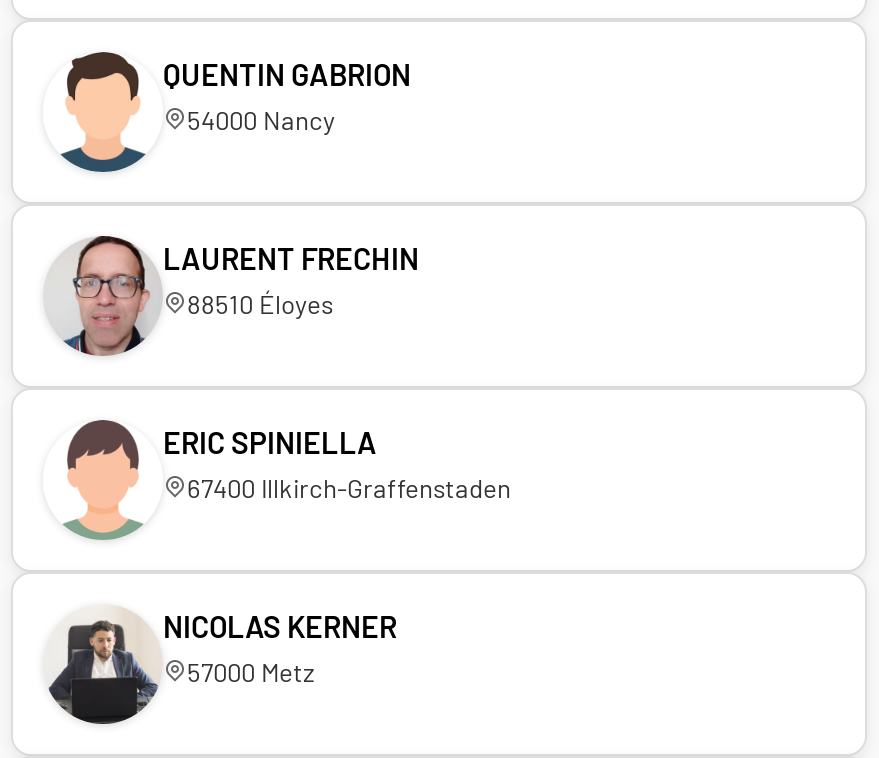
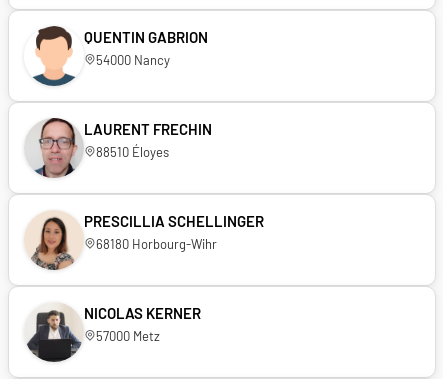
- [image]
- ERIC SPINIELLA
- 67400 Illkirch-Graffenstaden
+ [image]
+ PRESCILLIA SCHELLINGER
+ 68180 Horbourg-Wihr
